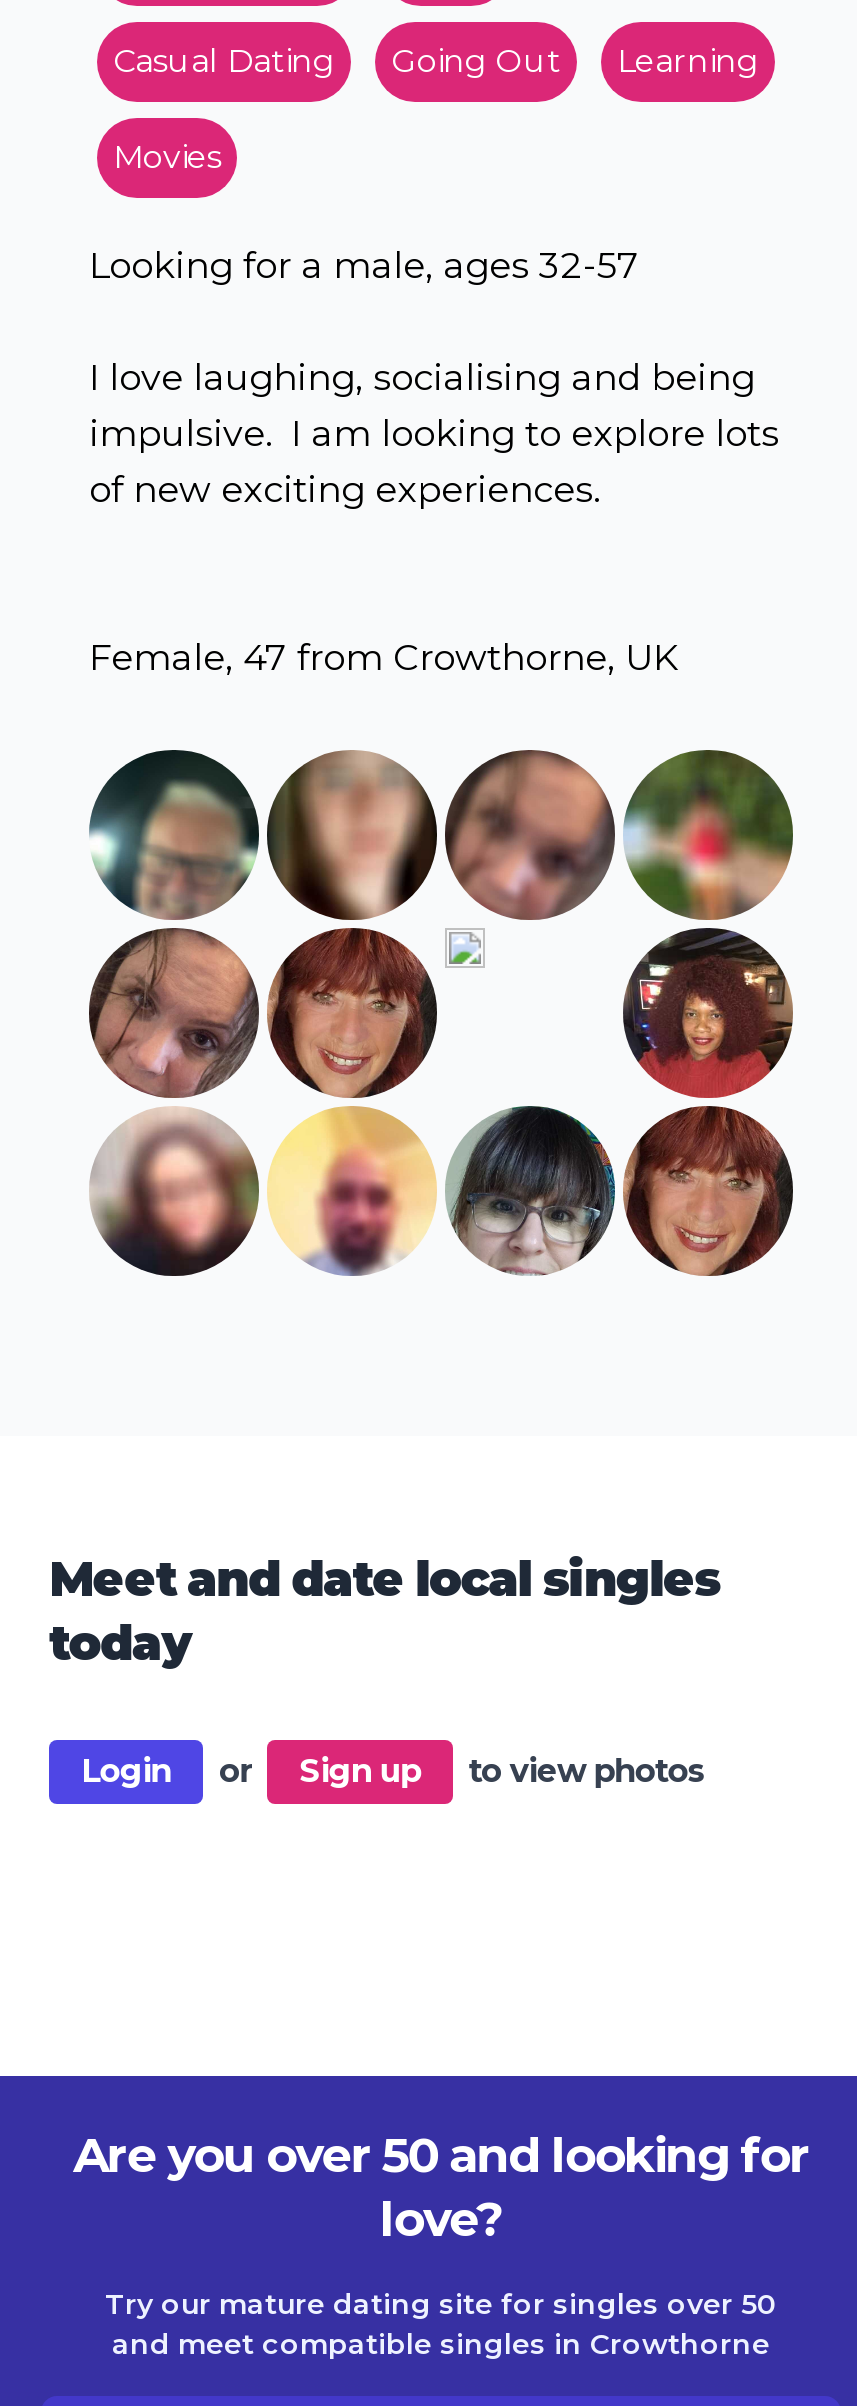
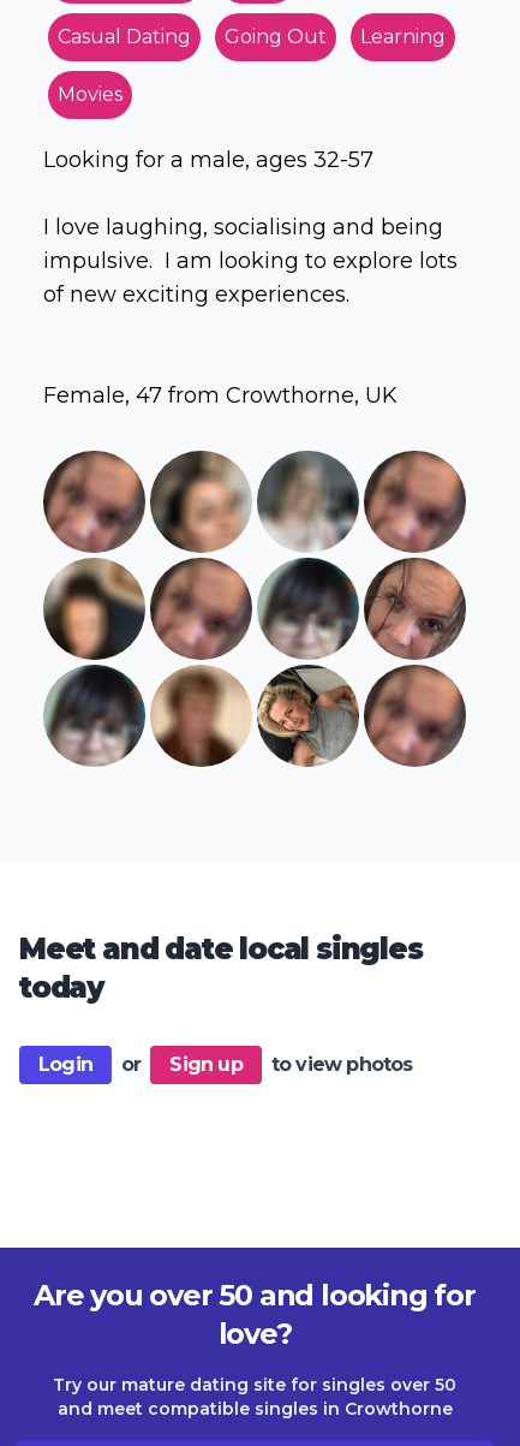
- [image]
+ [image]
